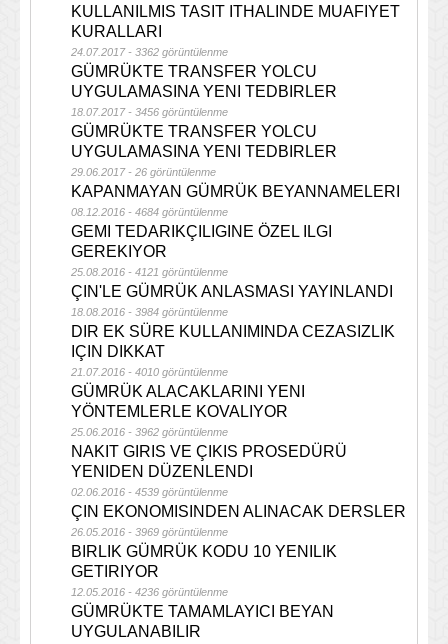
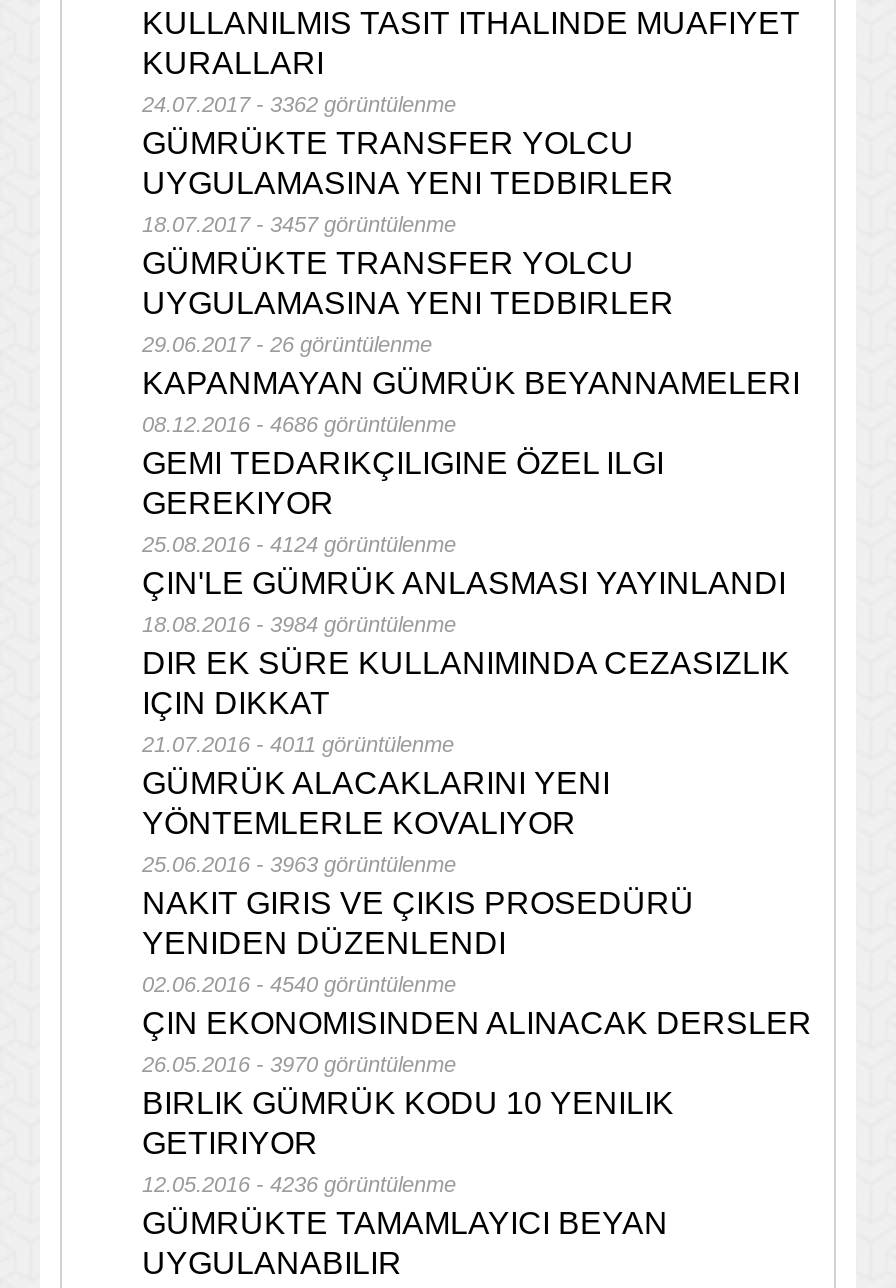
- 18.07.2017 - 3456 görüntülenme
+ 18.07.2017 - 3457 görüntülenme

- 08.12.2016 - 4684 görüntülenme
+ 08.12.2016 - 4686 görüntülenme

- 25.08.2016 - 4121 görüntülenme
+ 25.08.2016 - 4124 görüntülenme

- 21.07.2016 - 4010 görüntülenme
+ 21.07.2016 - 4011 görüntülenme

- 25.06.2016 - 3962 görüntülenme
+ 25.06.2016 - 3963 görüntülenme

- 02.06.2016 - 4539 görüntülenme
+ 02.06.2016 - 4540 görüntülenme

- 26.05.2016 - 3969 görüntülenme
+ 26.05.2016 - 3970 görüntülenme
